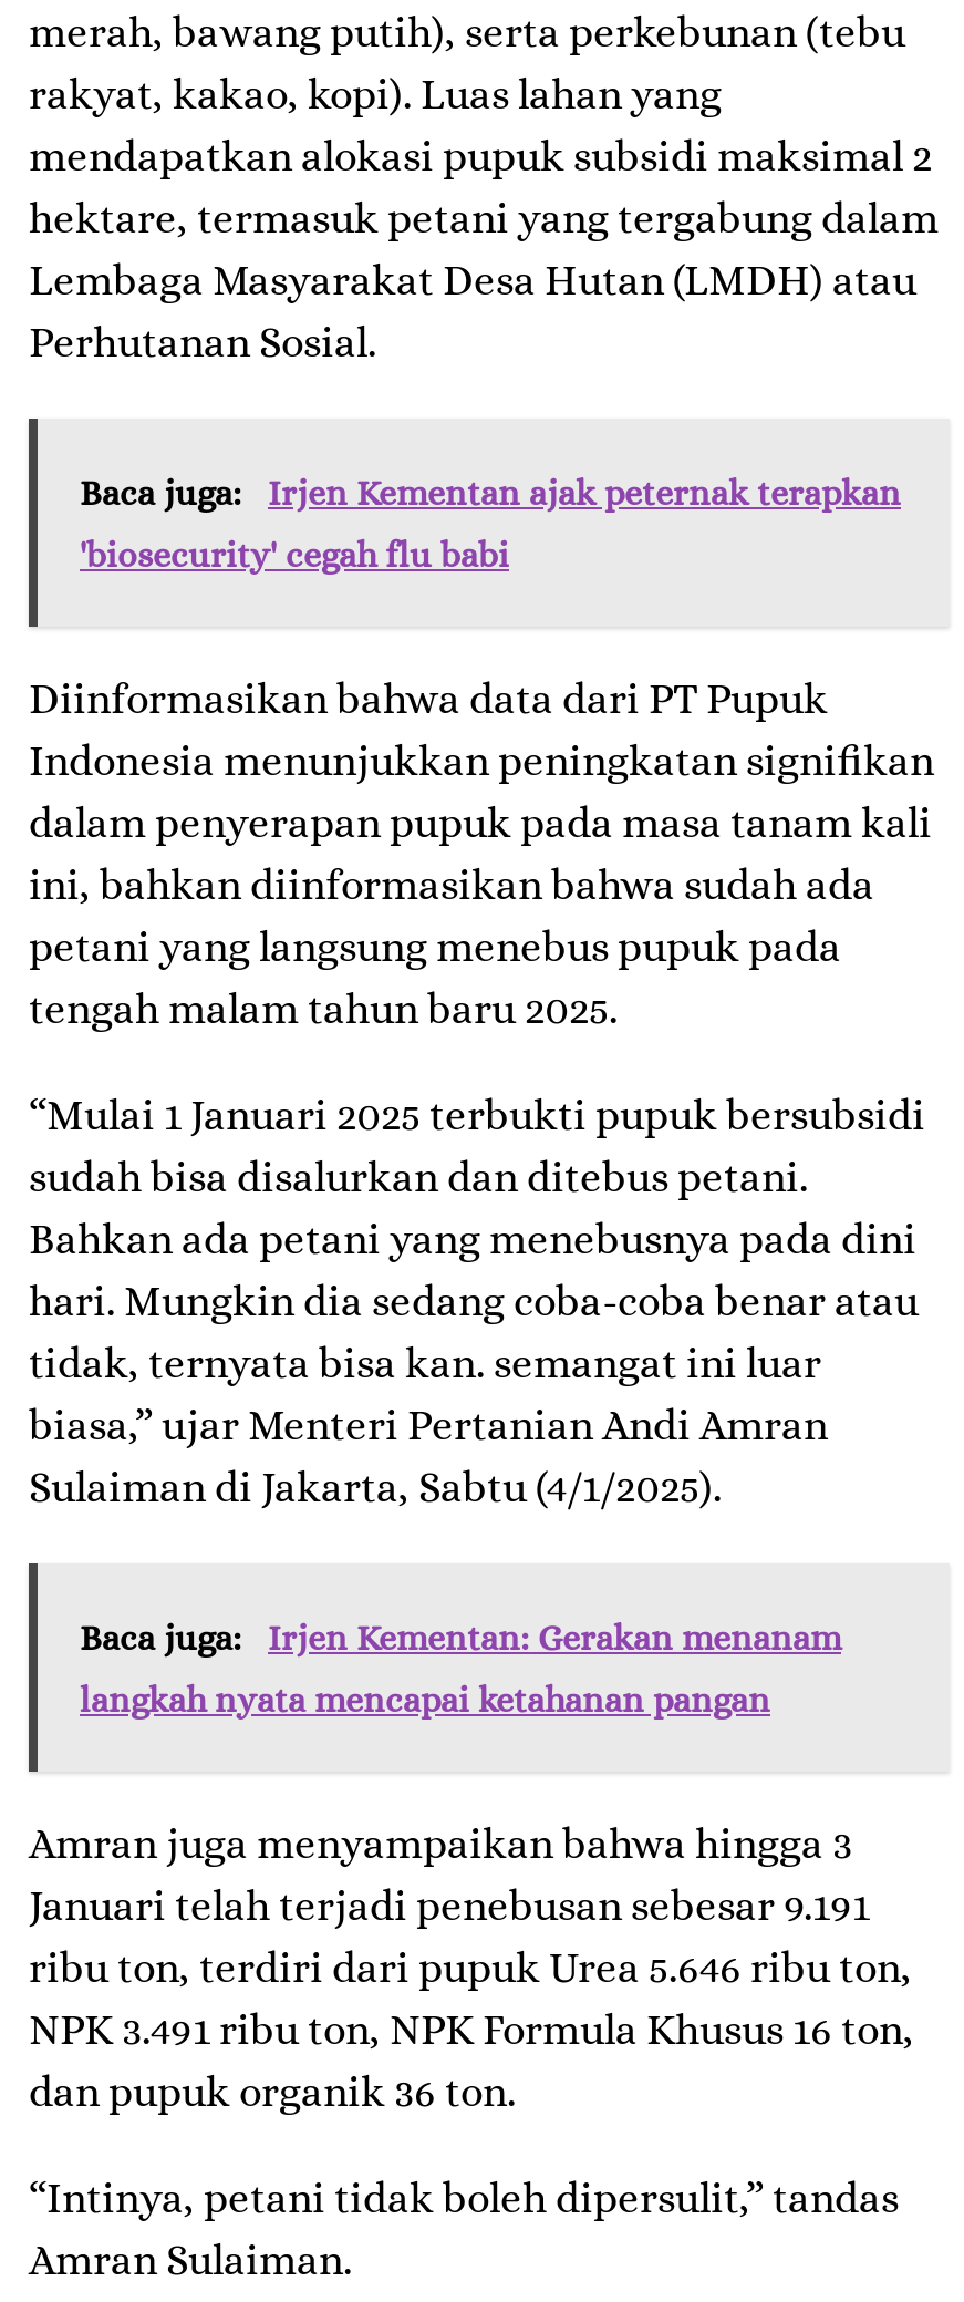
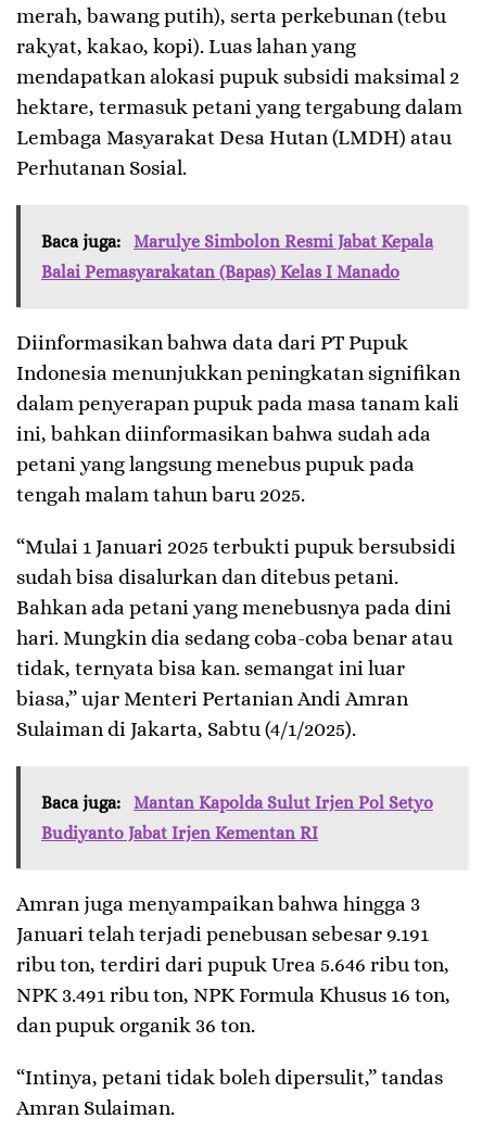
- Baca juga: Irjen Kementan ajak peternak terapkan
+ Baca juga: Marulye Simbolon Resmi Jabat Kepala

- 'biosecurity' cegah flu babi
+ Balai Pemasyarakatan (Bapas) Kelas I Manado

- Baca juga: Irjen Kementan: Gerakan menanam
+ Baca juga: Mantan Kapolda Sulut Irjen Pol Setyo

- langkah nyata mencapai ketahanan pangan
+ Budiyanto Jabat Irjen Kementan RI
